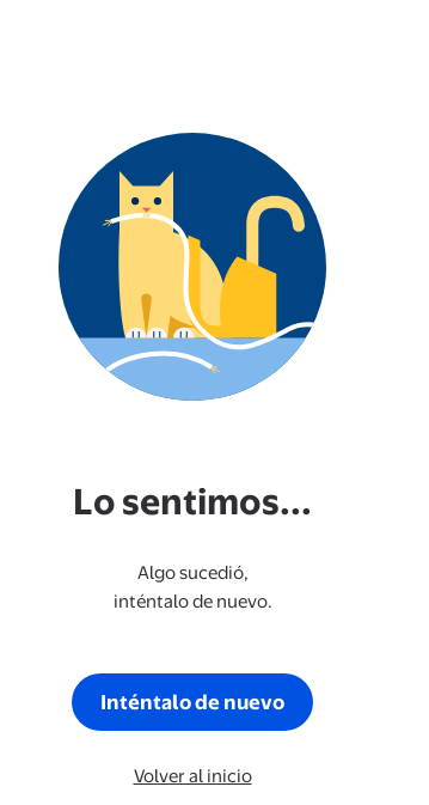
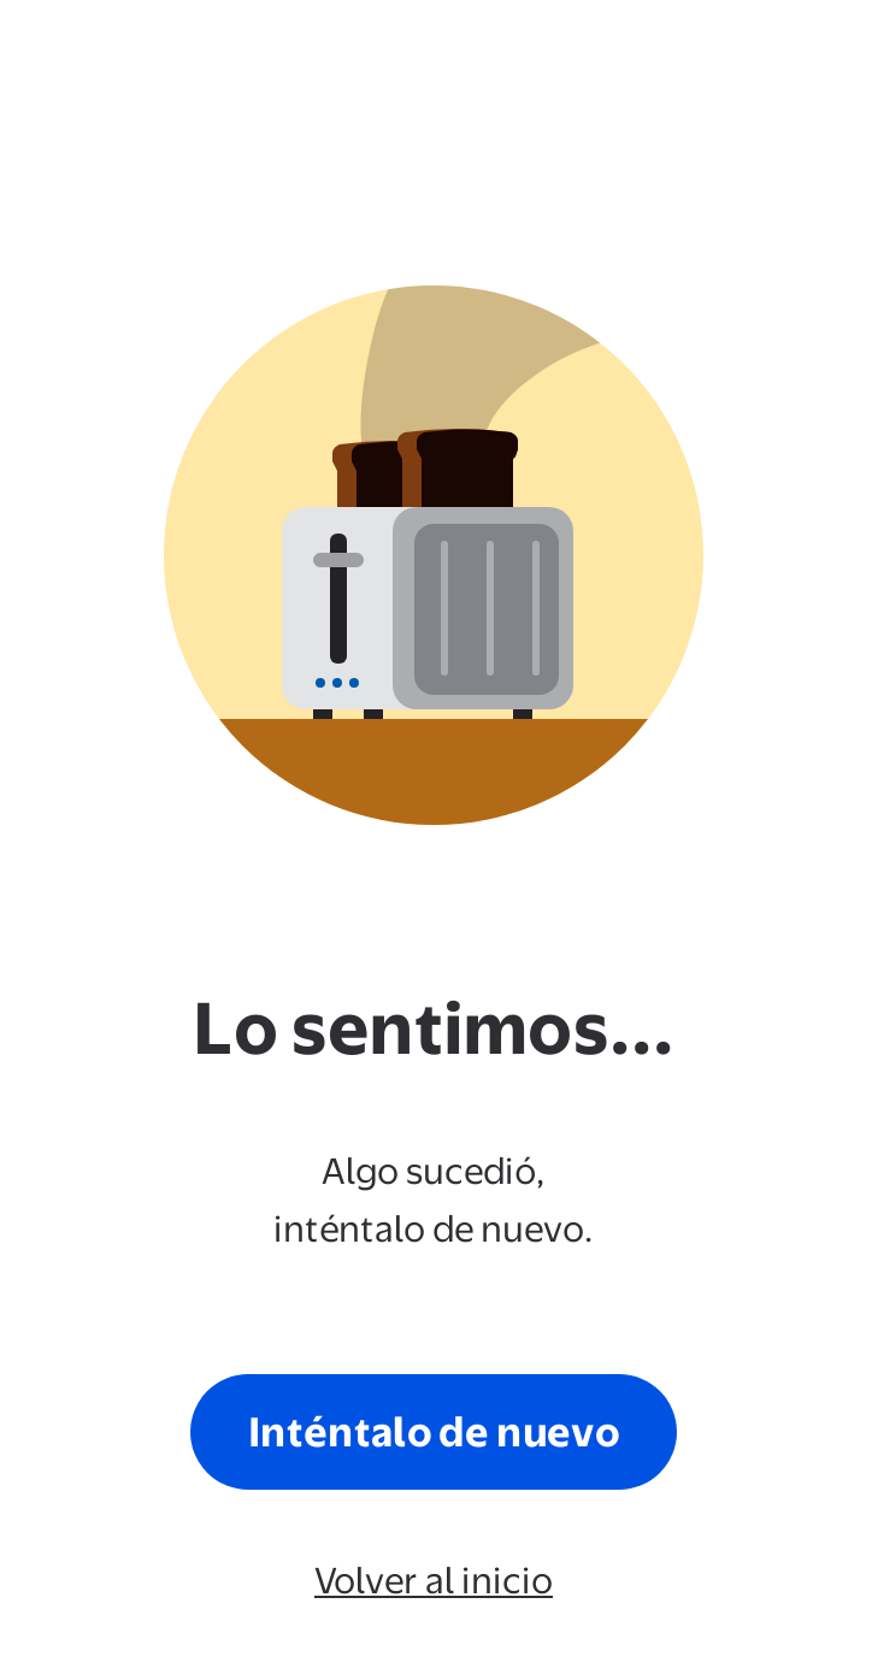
- [image]
+ [image]
